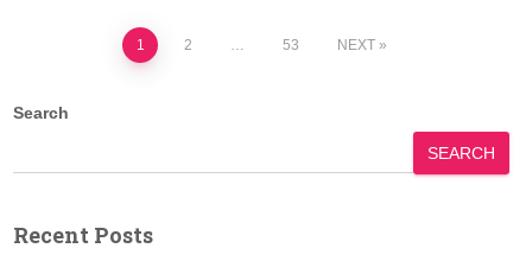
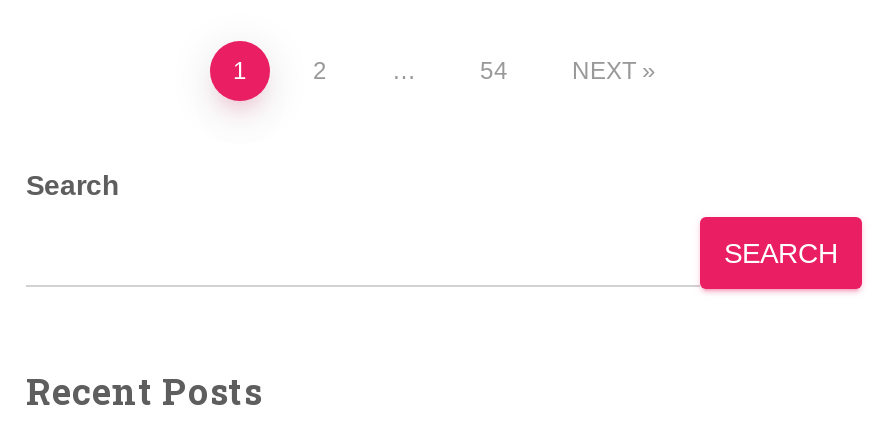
- 53
+ 54
